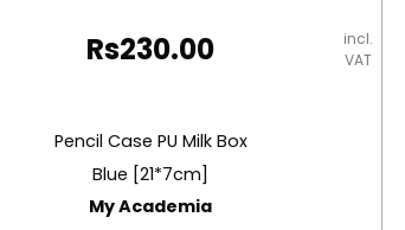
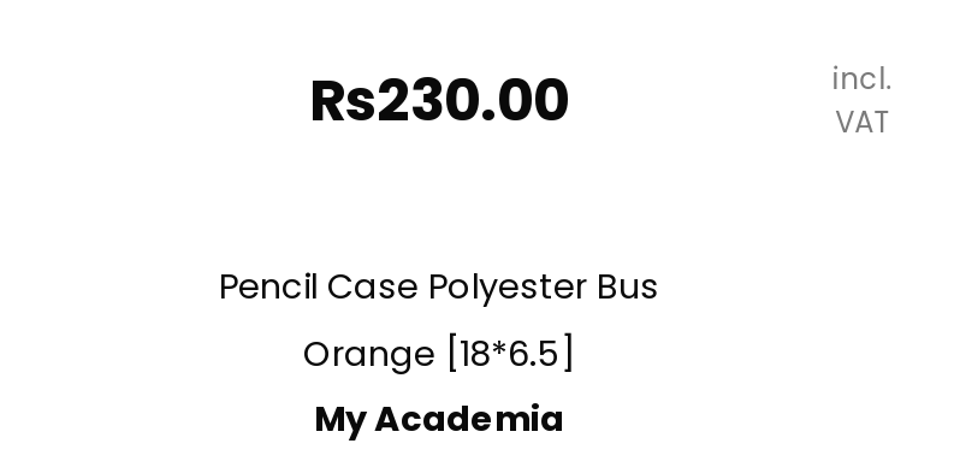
- Pencil Case PU Milk Box
- Blue [21*7cm]
+ Pencil Case Polyester Bus
+ Orange [18*6.5]
